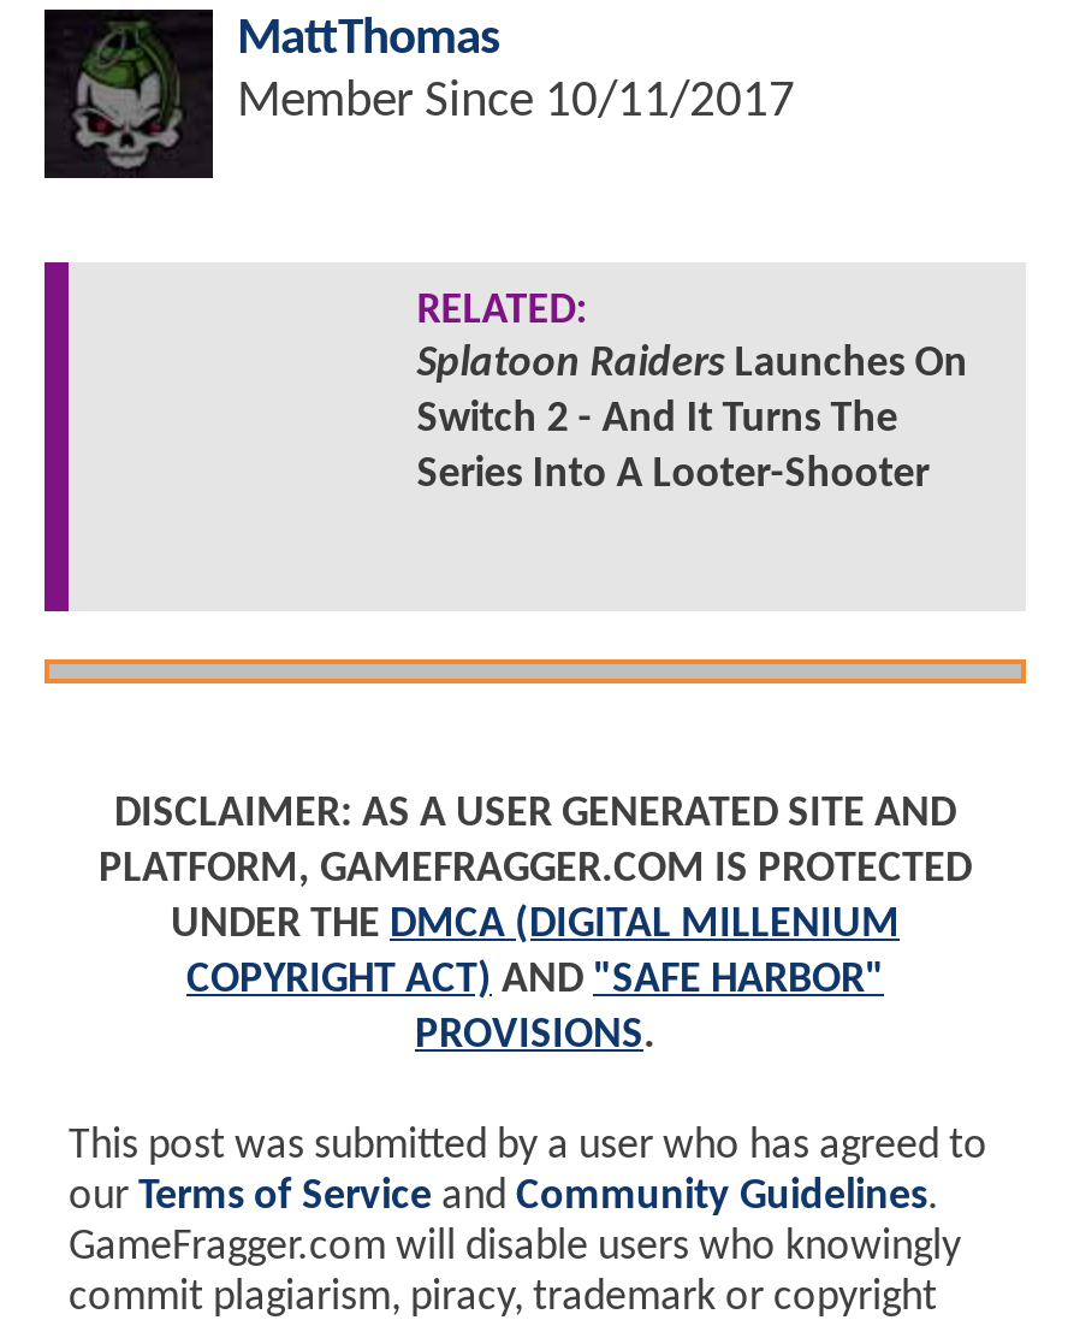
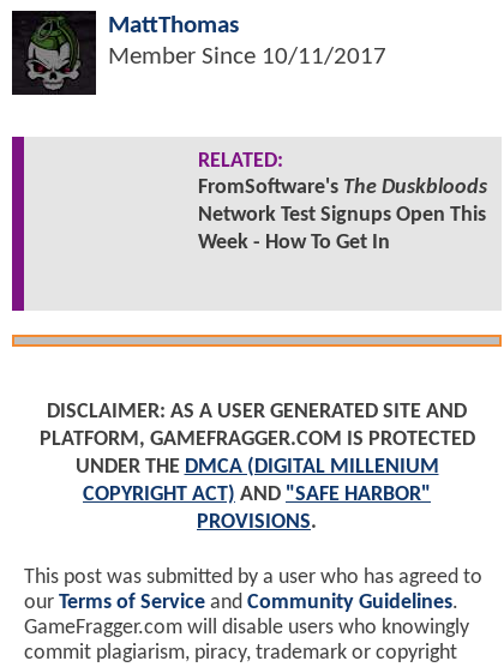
- Splatoon Raiders Launches On
- Switch 2 - And It Turns The
- Series Into A Looter-Shooter
+ FromSoftware's The Duskbloods
+ Network Test Signups Open This
+ Week - How To Get In
